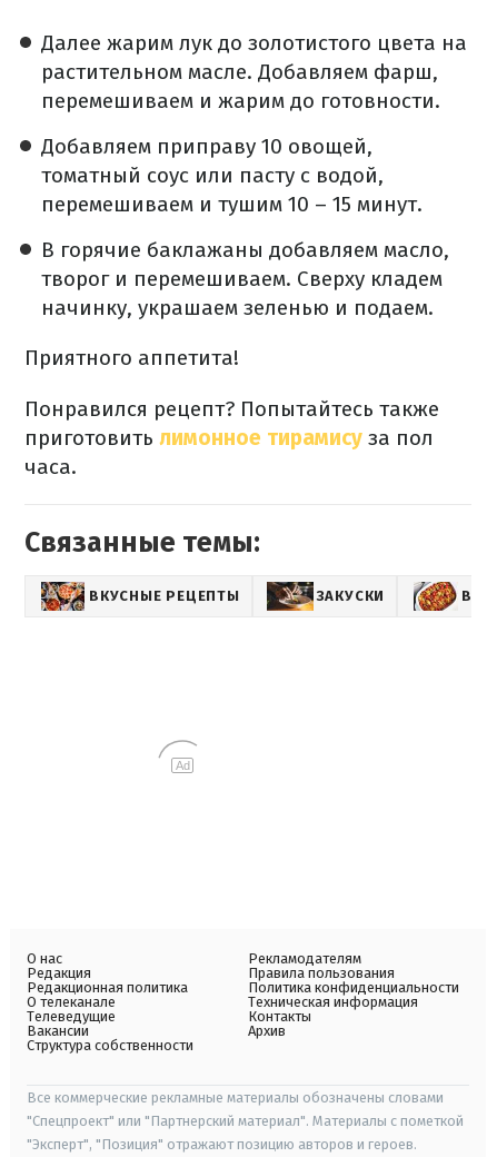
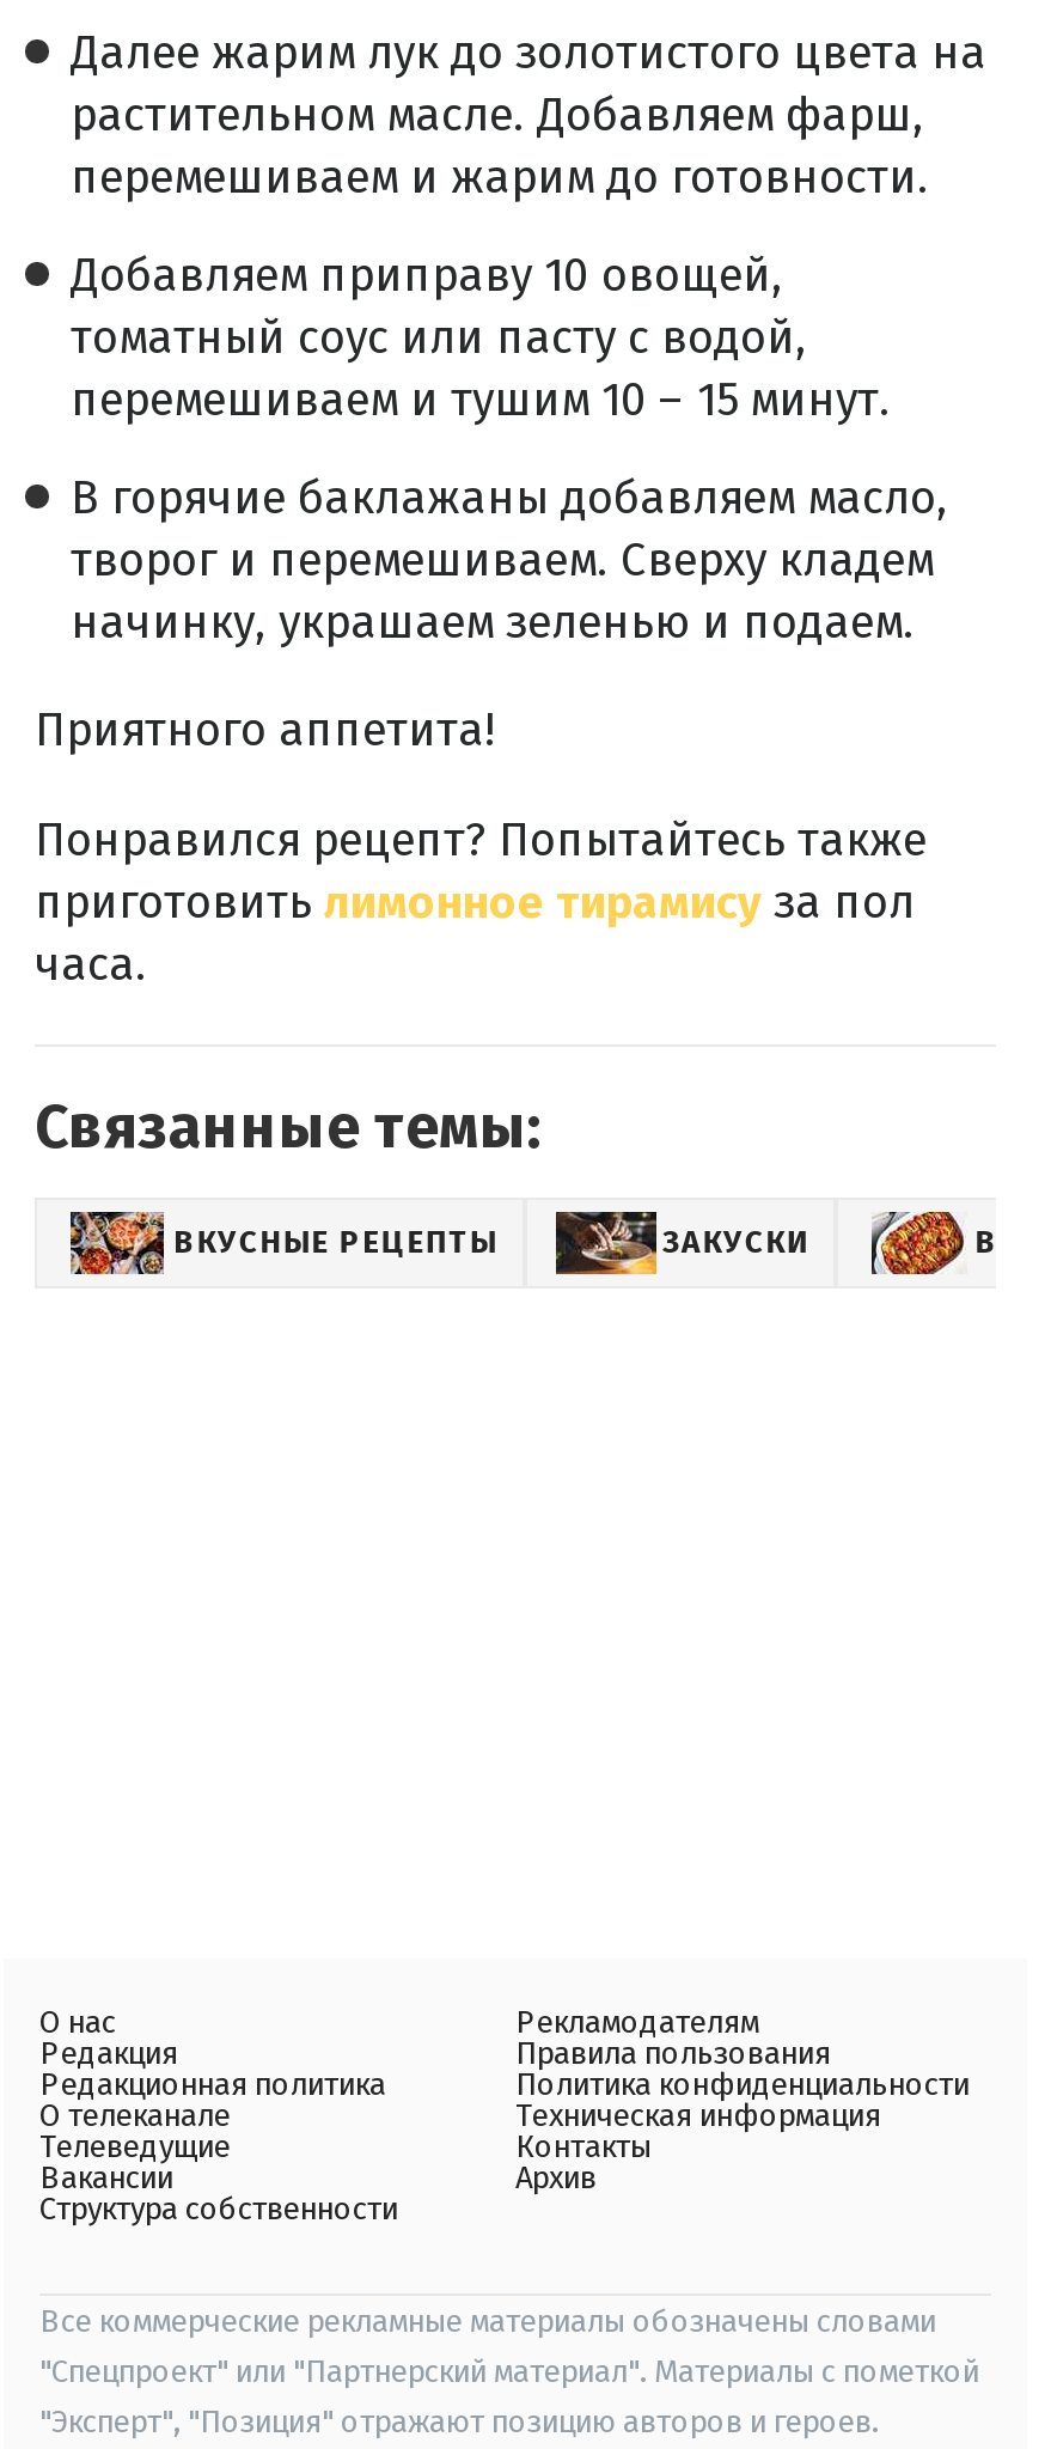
- Ad
